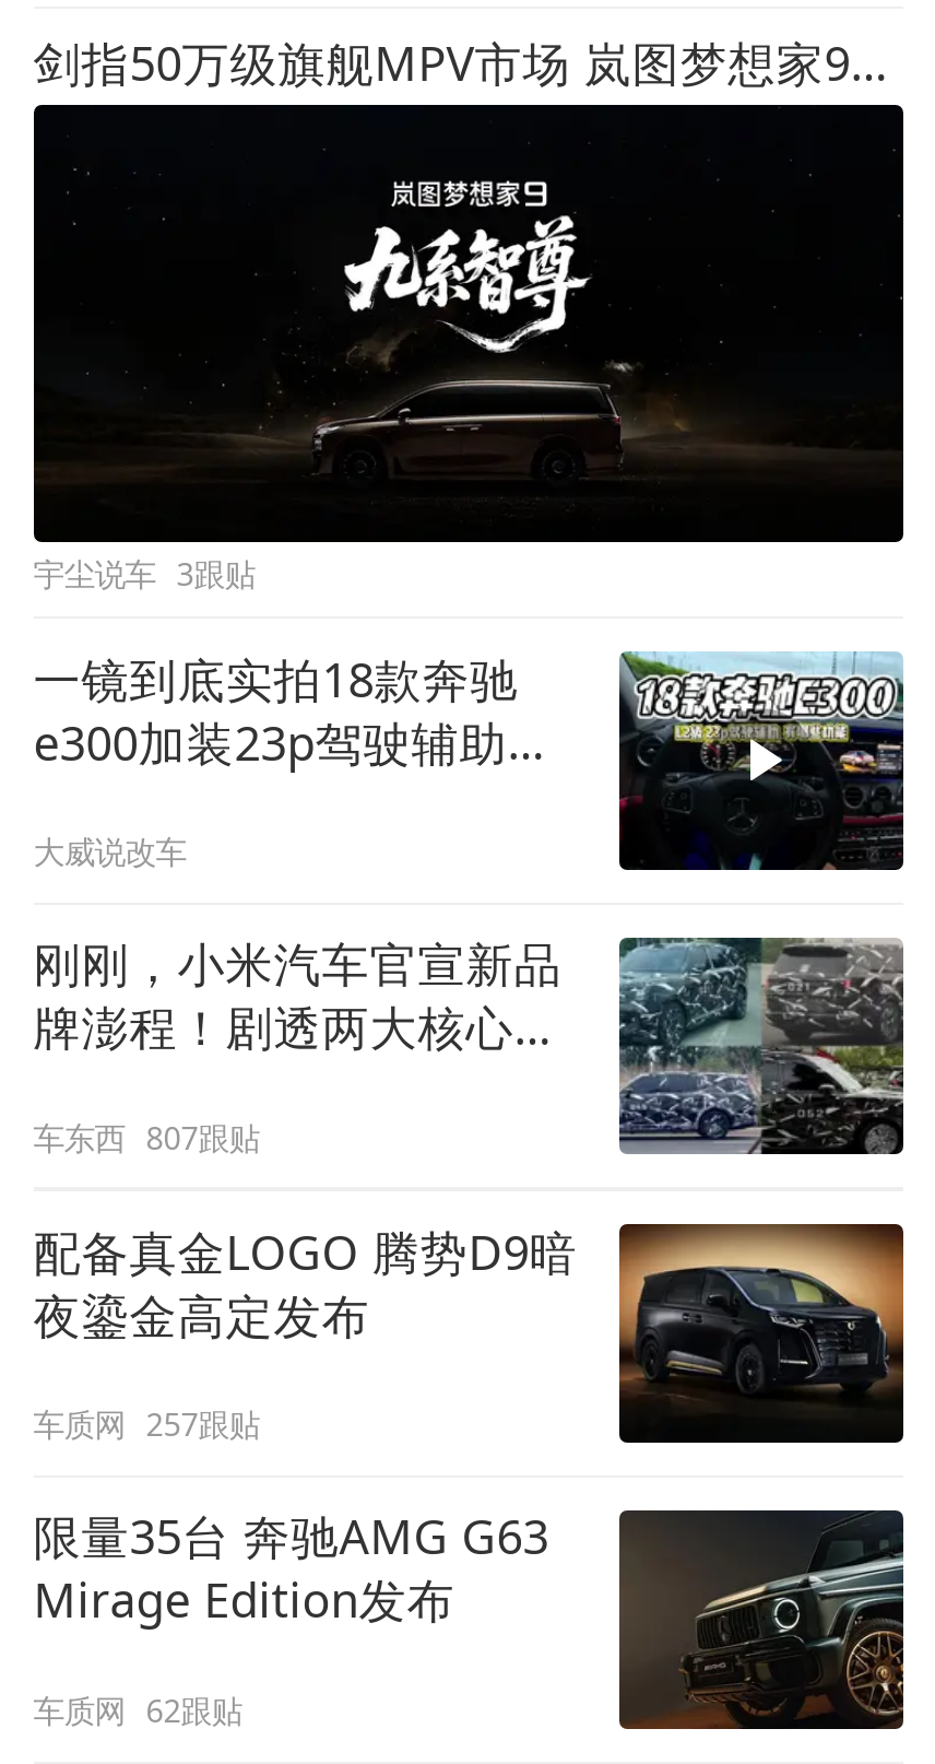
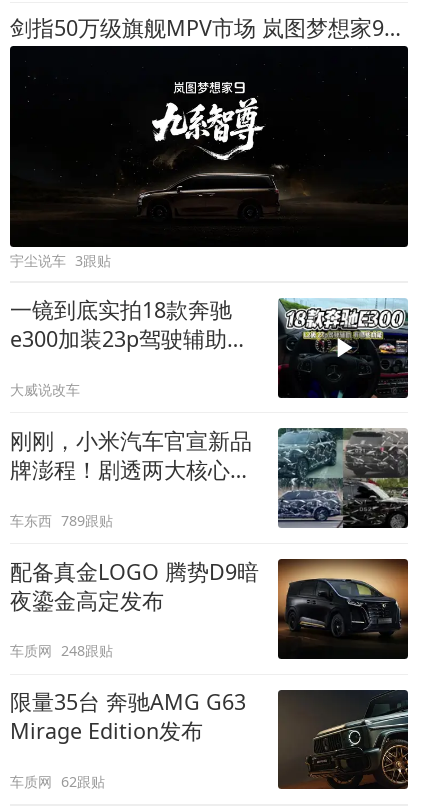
- 车东西 807跟贴
+ 车东西 789跟贴

- 车质网 257跟贴
+ 车质网 248跟贴
